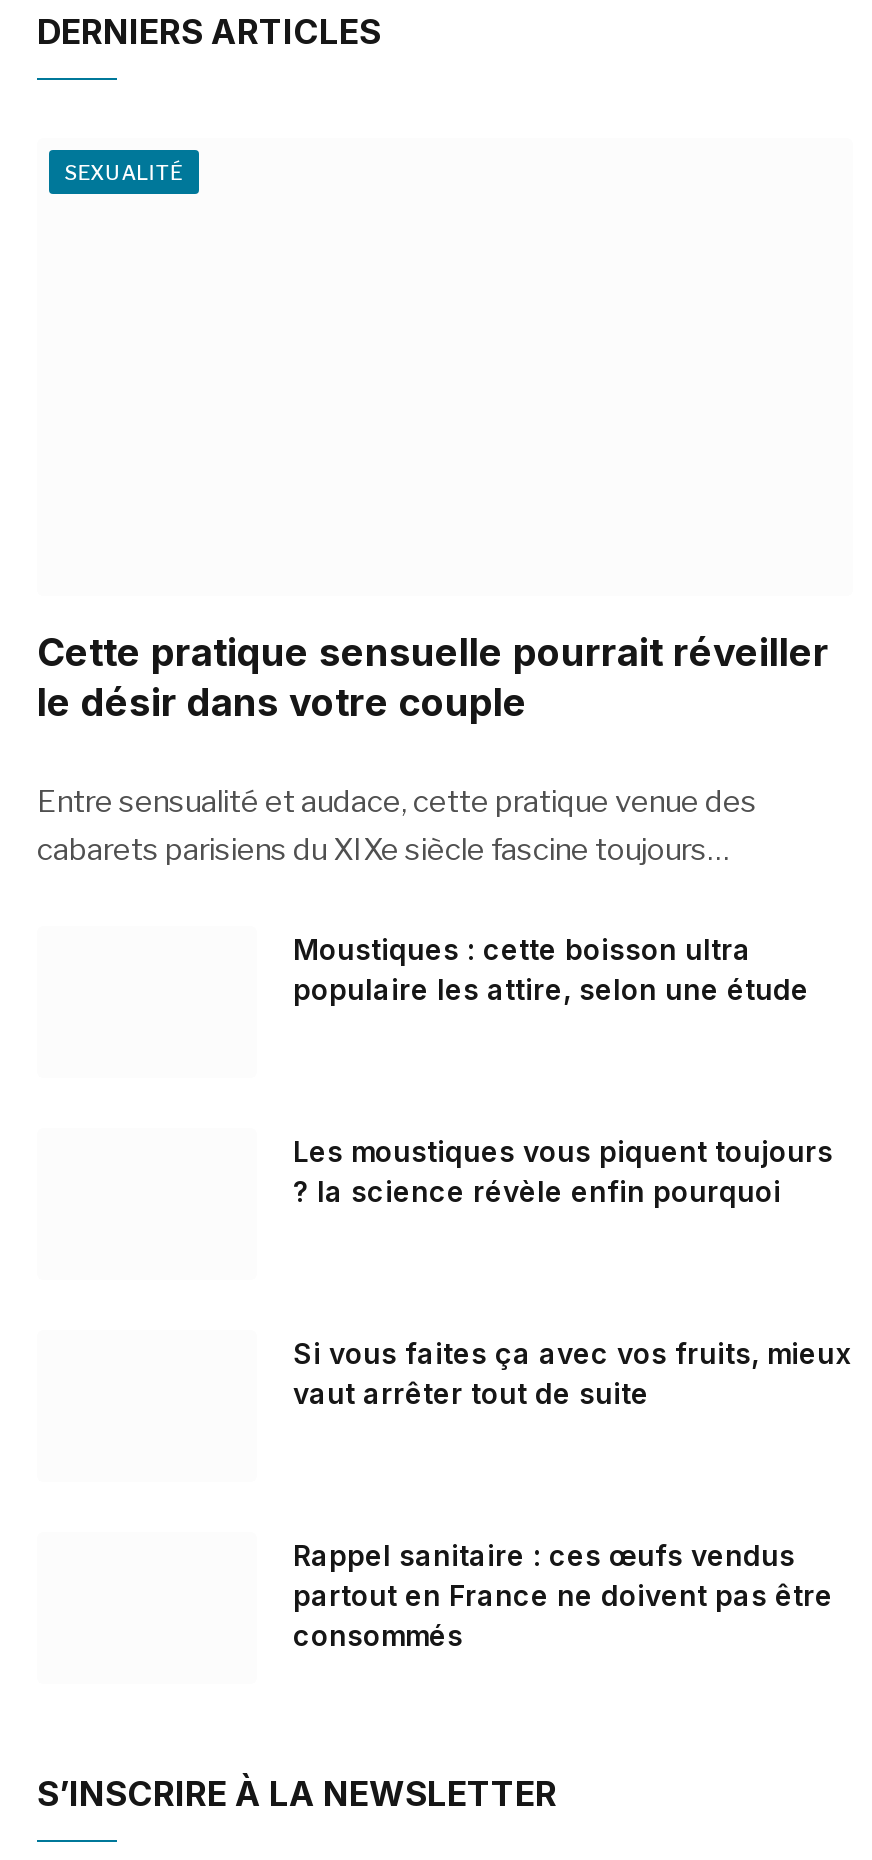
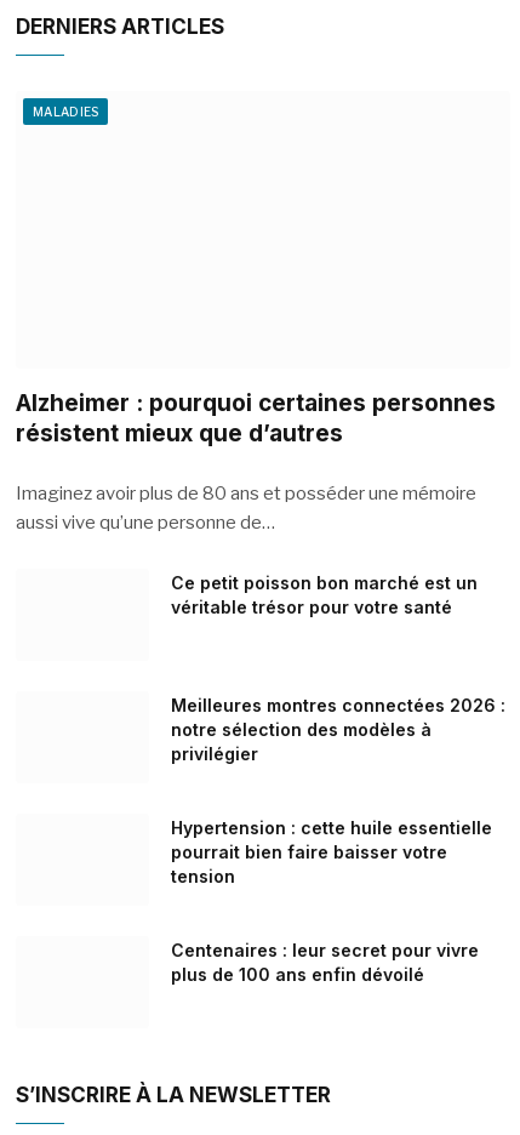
- SEXUALITÉ
+ MALADIES

- Cette pratique sensuelle pourrait réveiller
- le désir dans votre couple
+ Alzheimer : pourquoi certaines personnes
+ résistent mieux que d’autres

- Entre sensualité et audace, cette pratique venue des
- cabarets parisiens du XIXe siècle fascine toujours…
+ Imaginez avoir plus de 80 ans et posséder une mémoire
+ aussi vive qu’une personne de…

- Moustiques : cette boisson ultra
- populaire les attire, selon une étude
+ Ce petit poisson bon marché est un
+ véritable trésor pour votre santé

- Les moustiques vous piquent toujours
- ? la science révèle enfin pourquoi
+ Meilleures montres connectées 2026 :
+ notre sélection des modèles à
+ privilégier

- Si vous faites ça avec vos fruits, mieux
- vaut arrêter tout de suite
+ Hypertension : cette huile essentielle
+ pourrait bien faire baisser votre
+ tension

- Rappel sanitaire : ces œufs vendus
- partout en France ne doivent pas être
- consommés
+ Centenaires : leur secret pour vivre
+ plus de 100 ans enfin dévoilé
